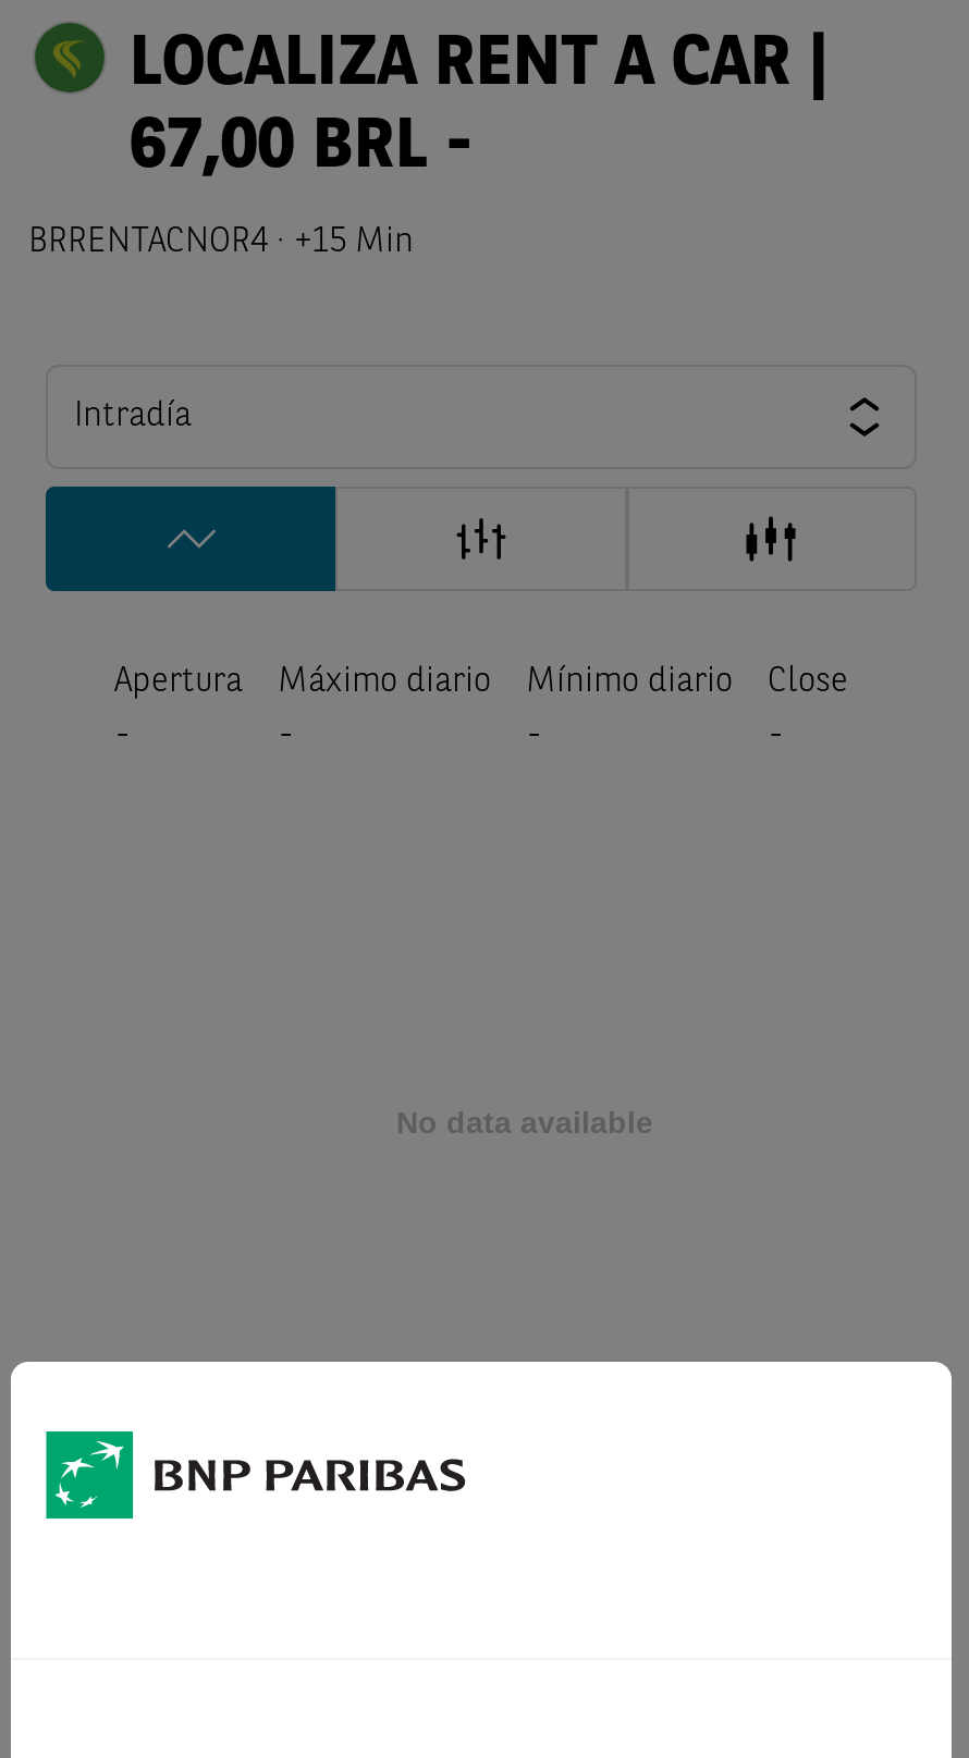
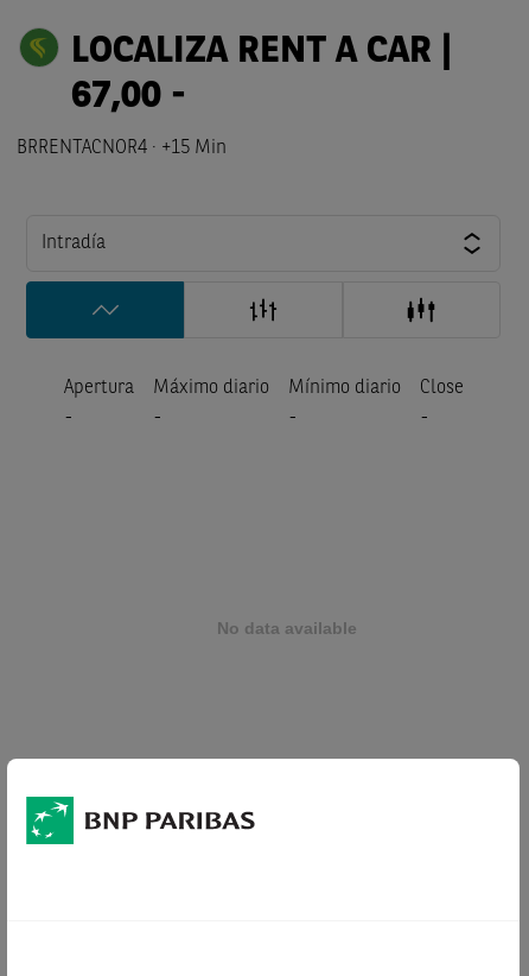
- 67,00 BRL -
+ 67,00 -
